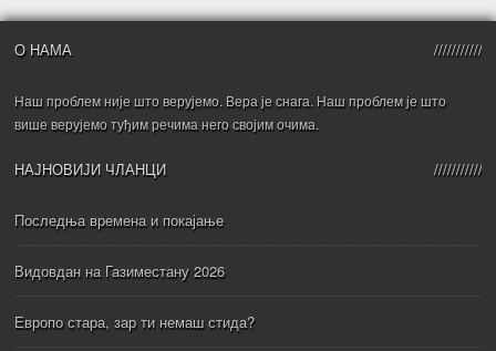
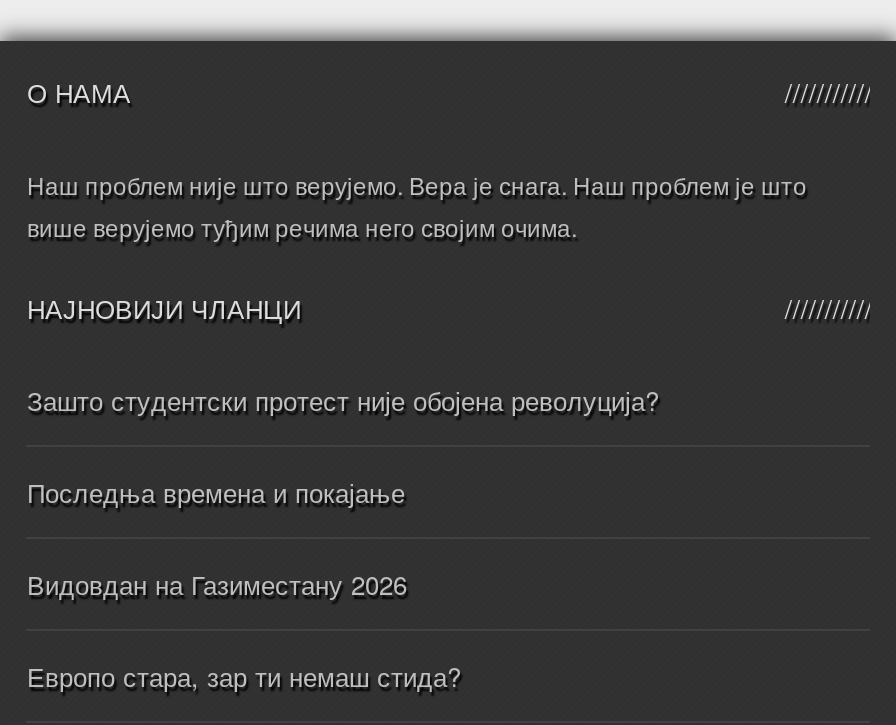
+ Зашто студентски протест није обојена револуција?
